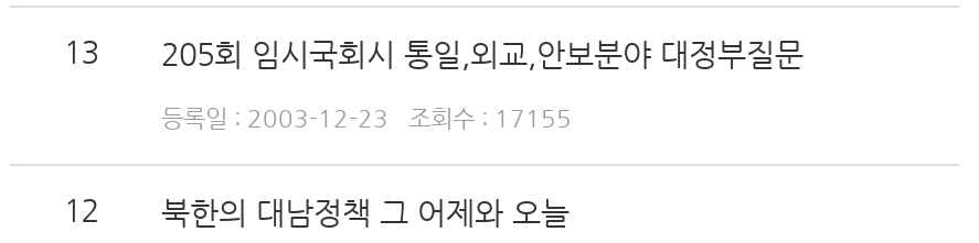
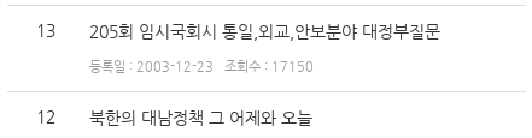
- 등록일 : 2003-12-23 조회수 : 17155
+ 등록일 : 2003-12-23 조회수 : 17150
